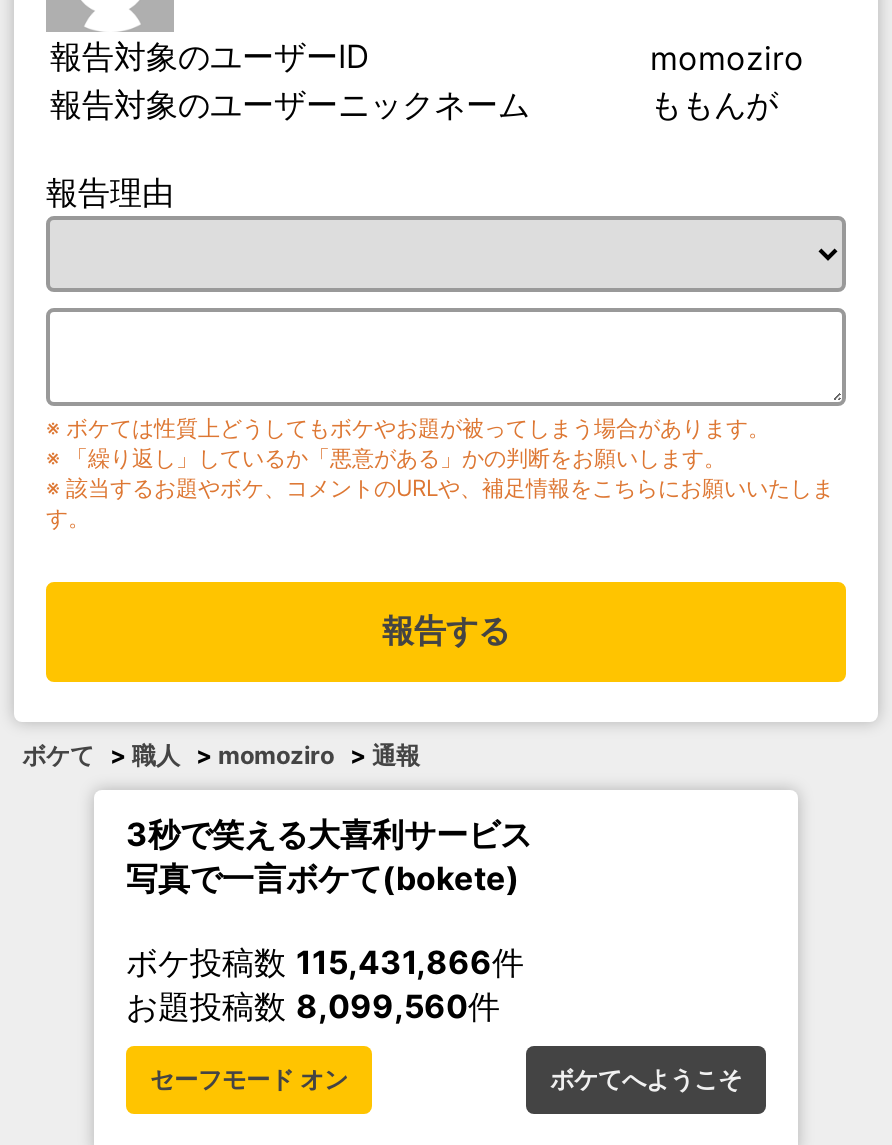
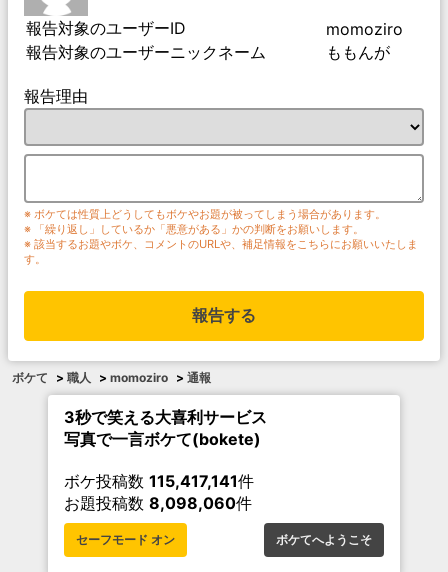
- ボケ投稿数115,431,866件
+ ボケ投稿数115,417,141件

- お題投稿数8,099,560件
+ お題投稿数8,098,060件
